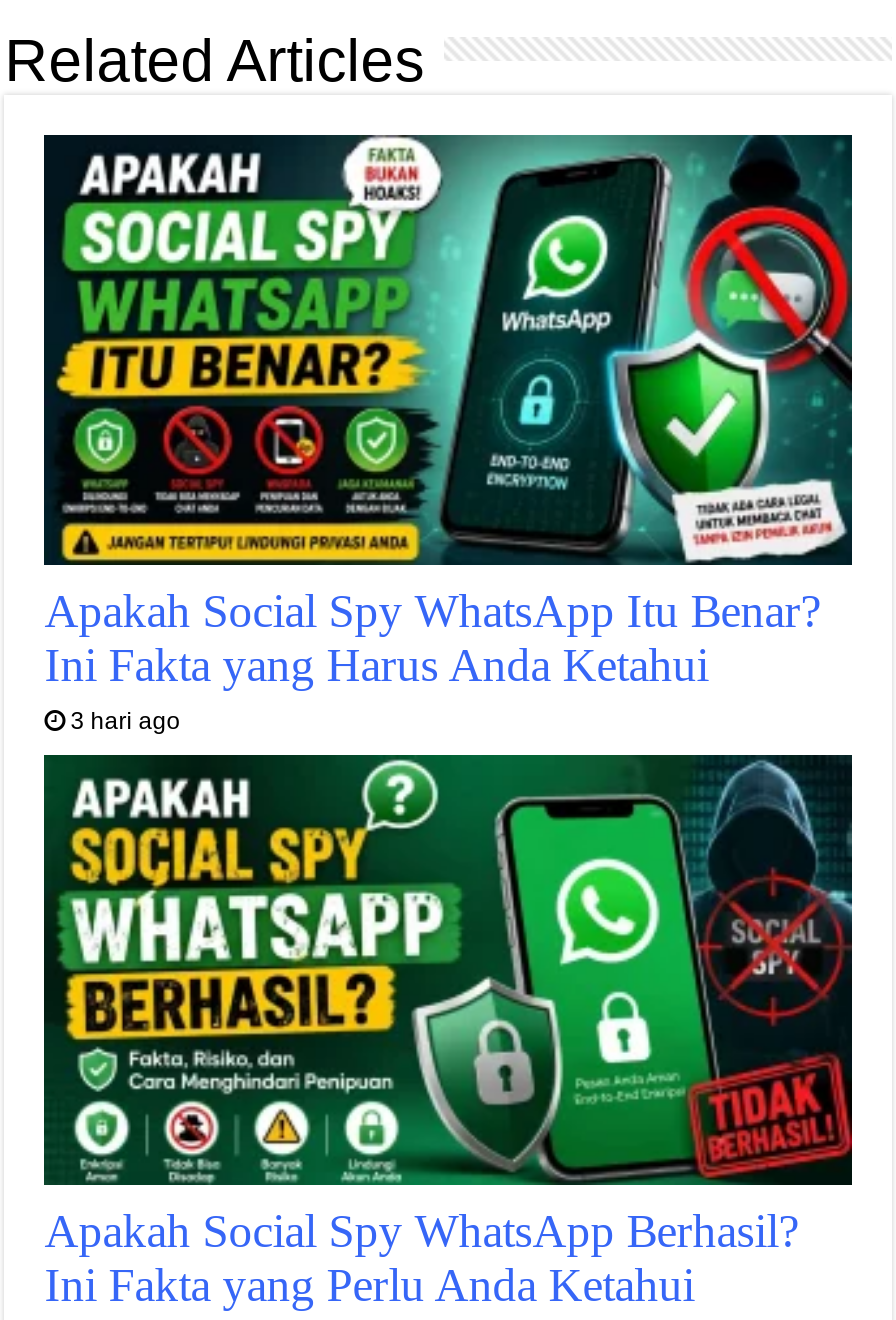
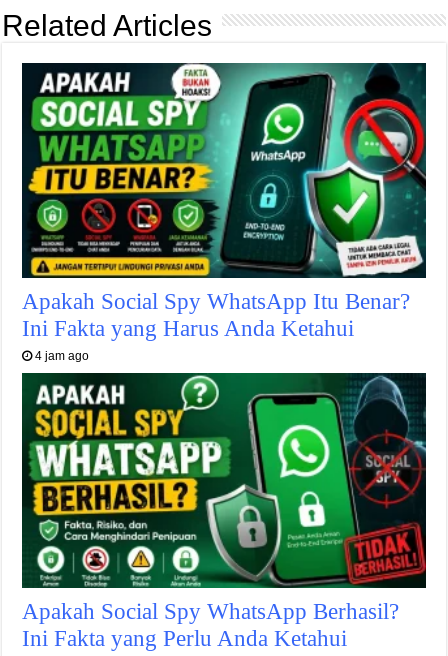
- 3 hari ago
+ 4 jam ago
